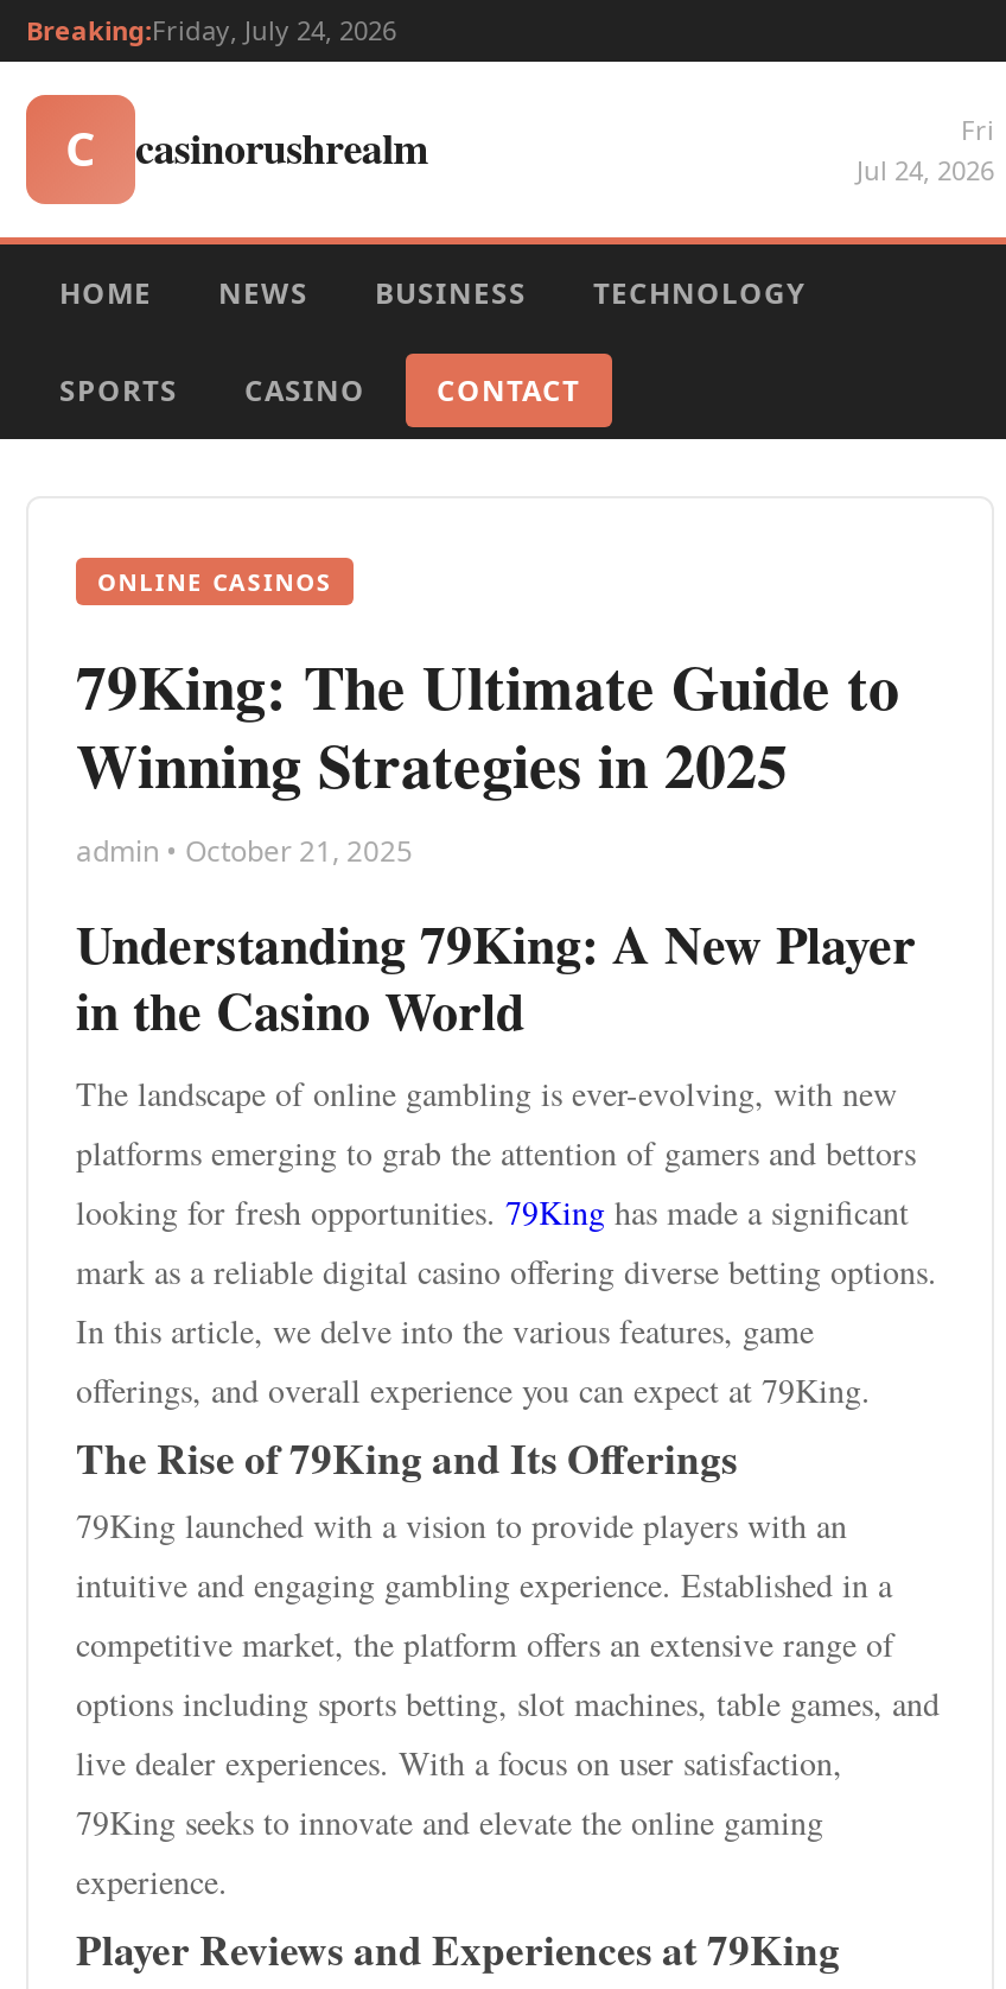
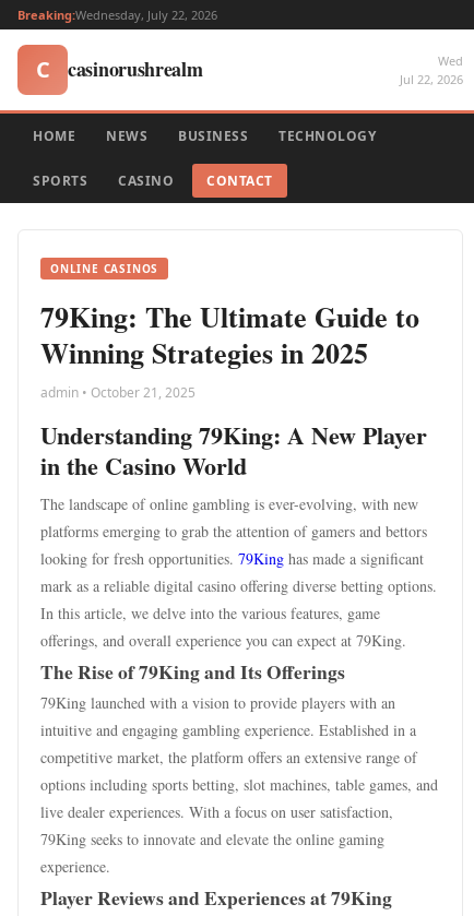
- Breaking:Friday, July 24, 2026
+ Breaking:Wednesday, July 22, 2026

- Fri
- Jul 24, 2026
+ Wed
+ Jul 22, 2026
